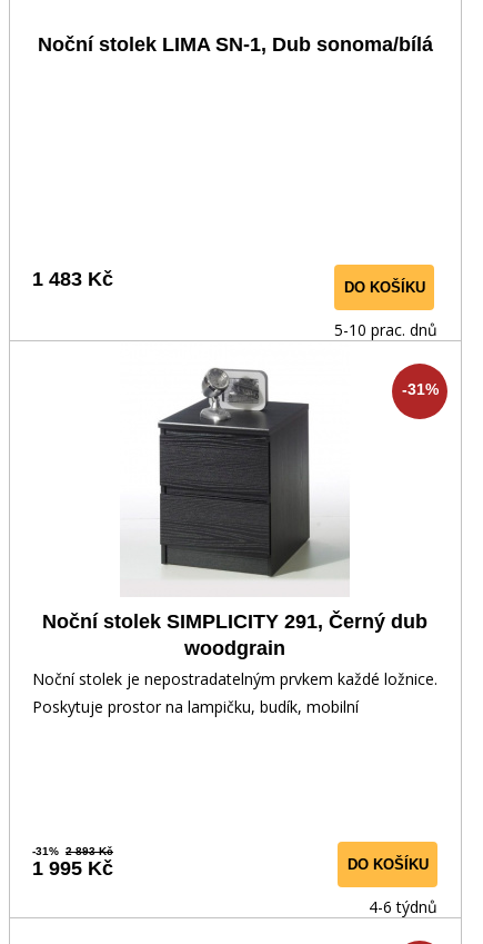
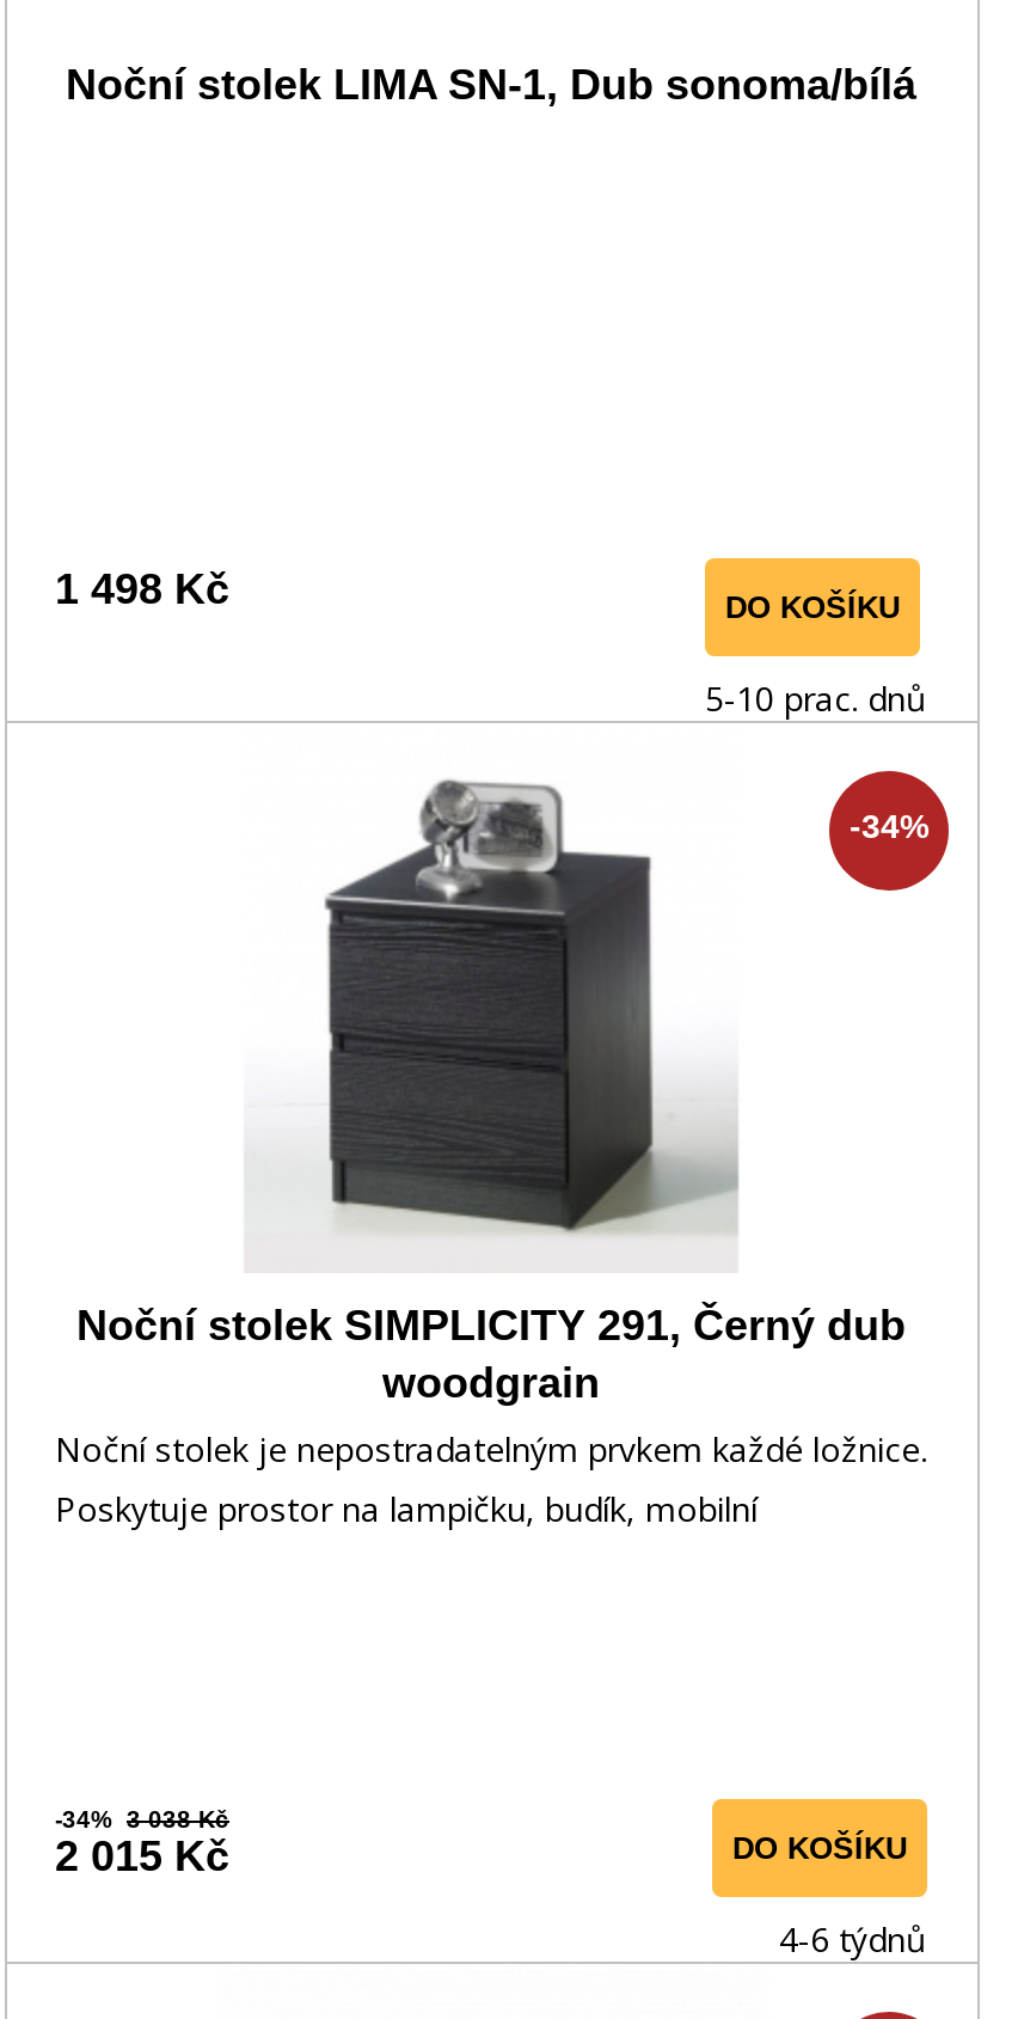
- 1 483 Kč
+ 1 498 Kč

- -31%
+ -34%

- -31% 2 893 Kč
+ -34% 3 038 Kč

- 1 995 Kč
+ 2 015 Kč
